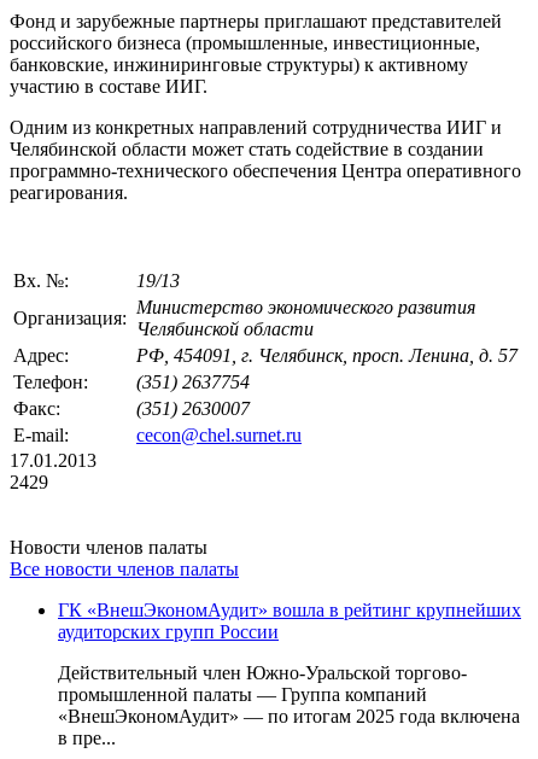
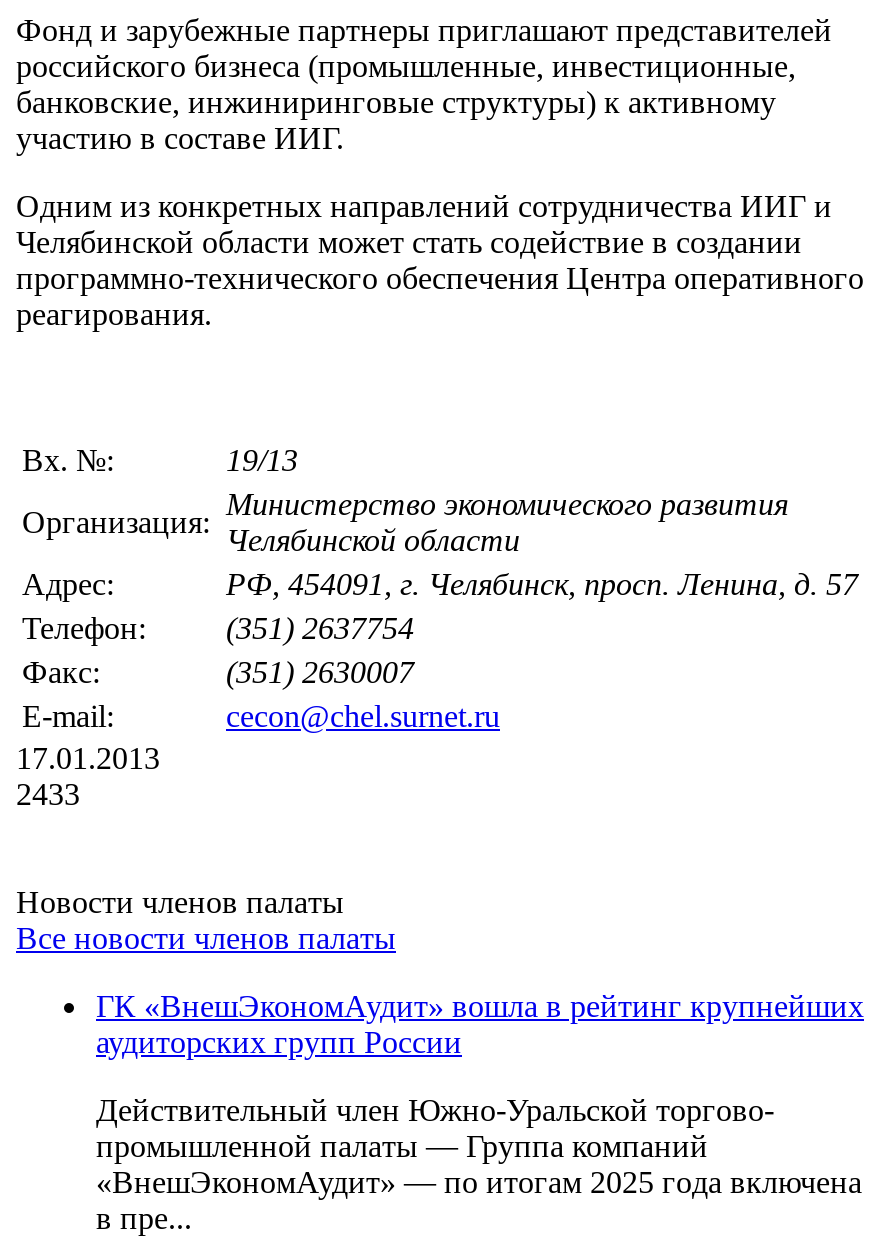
- 2429
+ 2433
